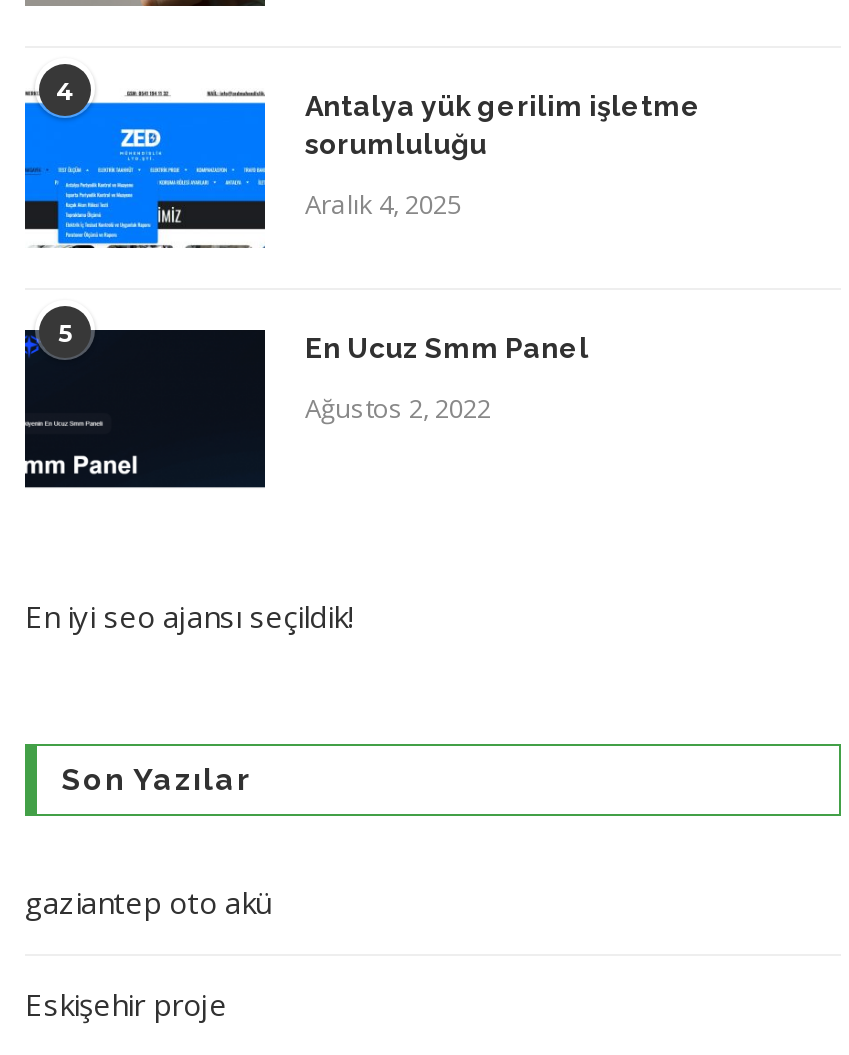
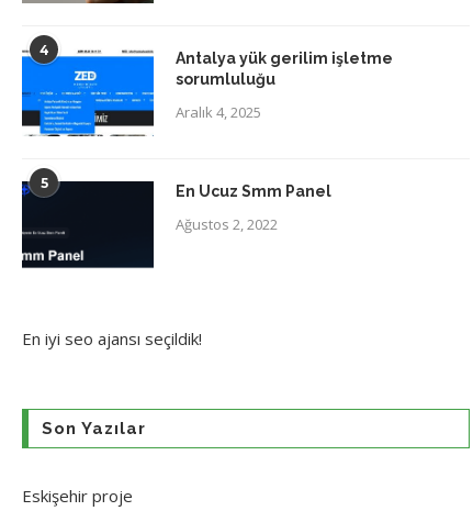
- gaziantep oto akü
